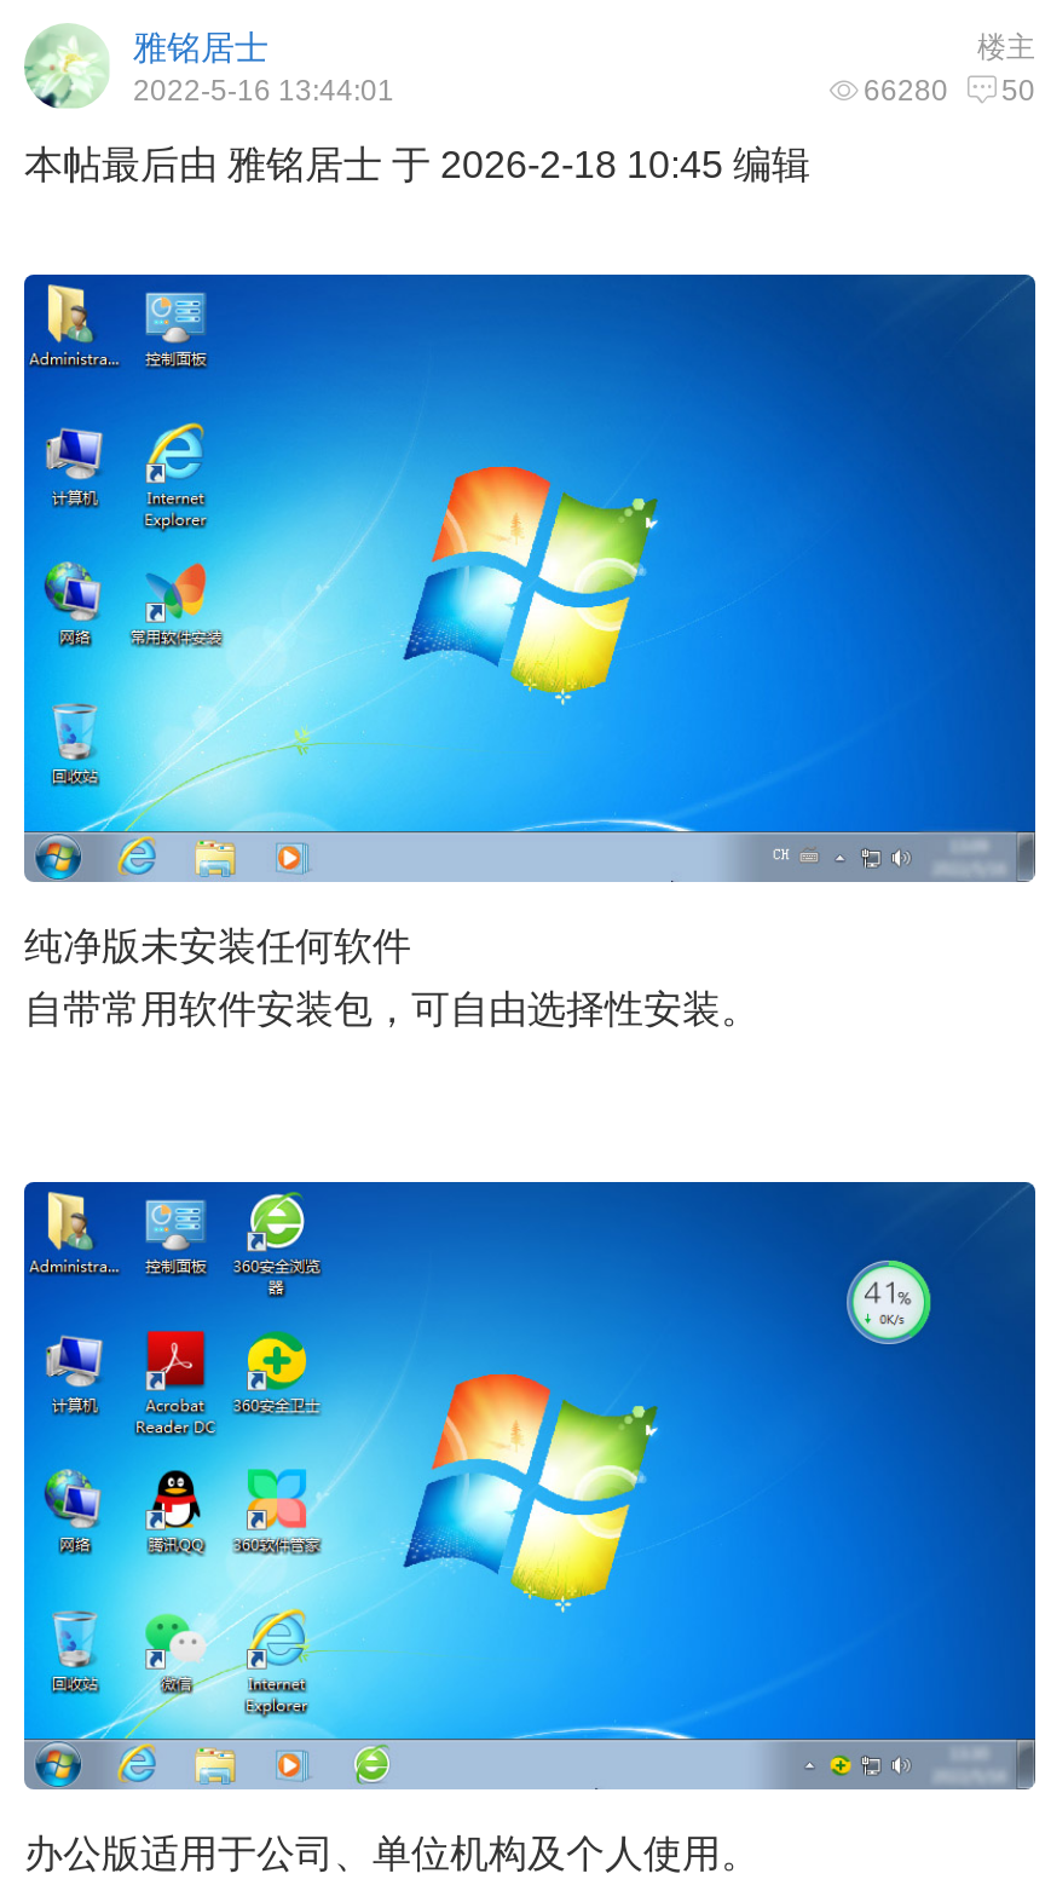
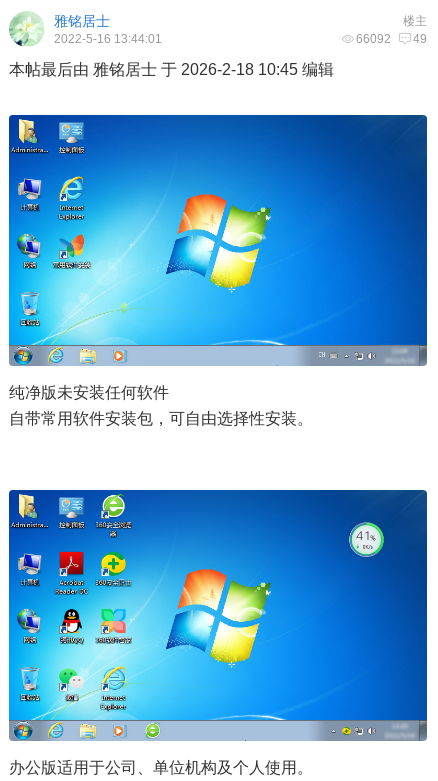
- 66280
+ 66092

- 50
+ 49
